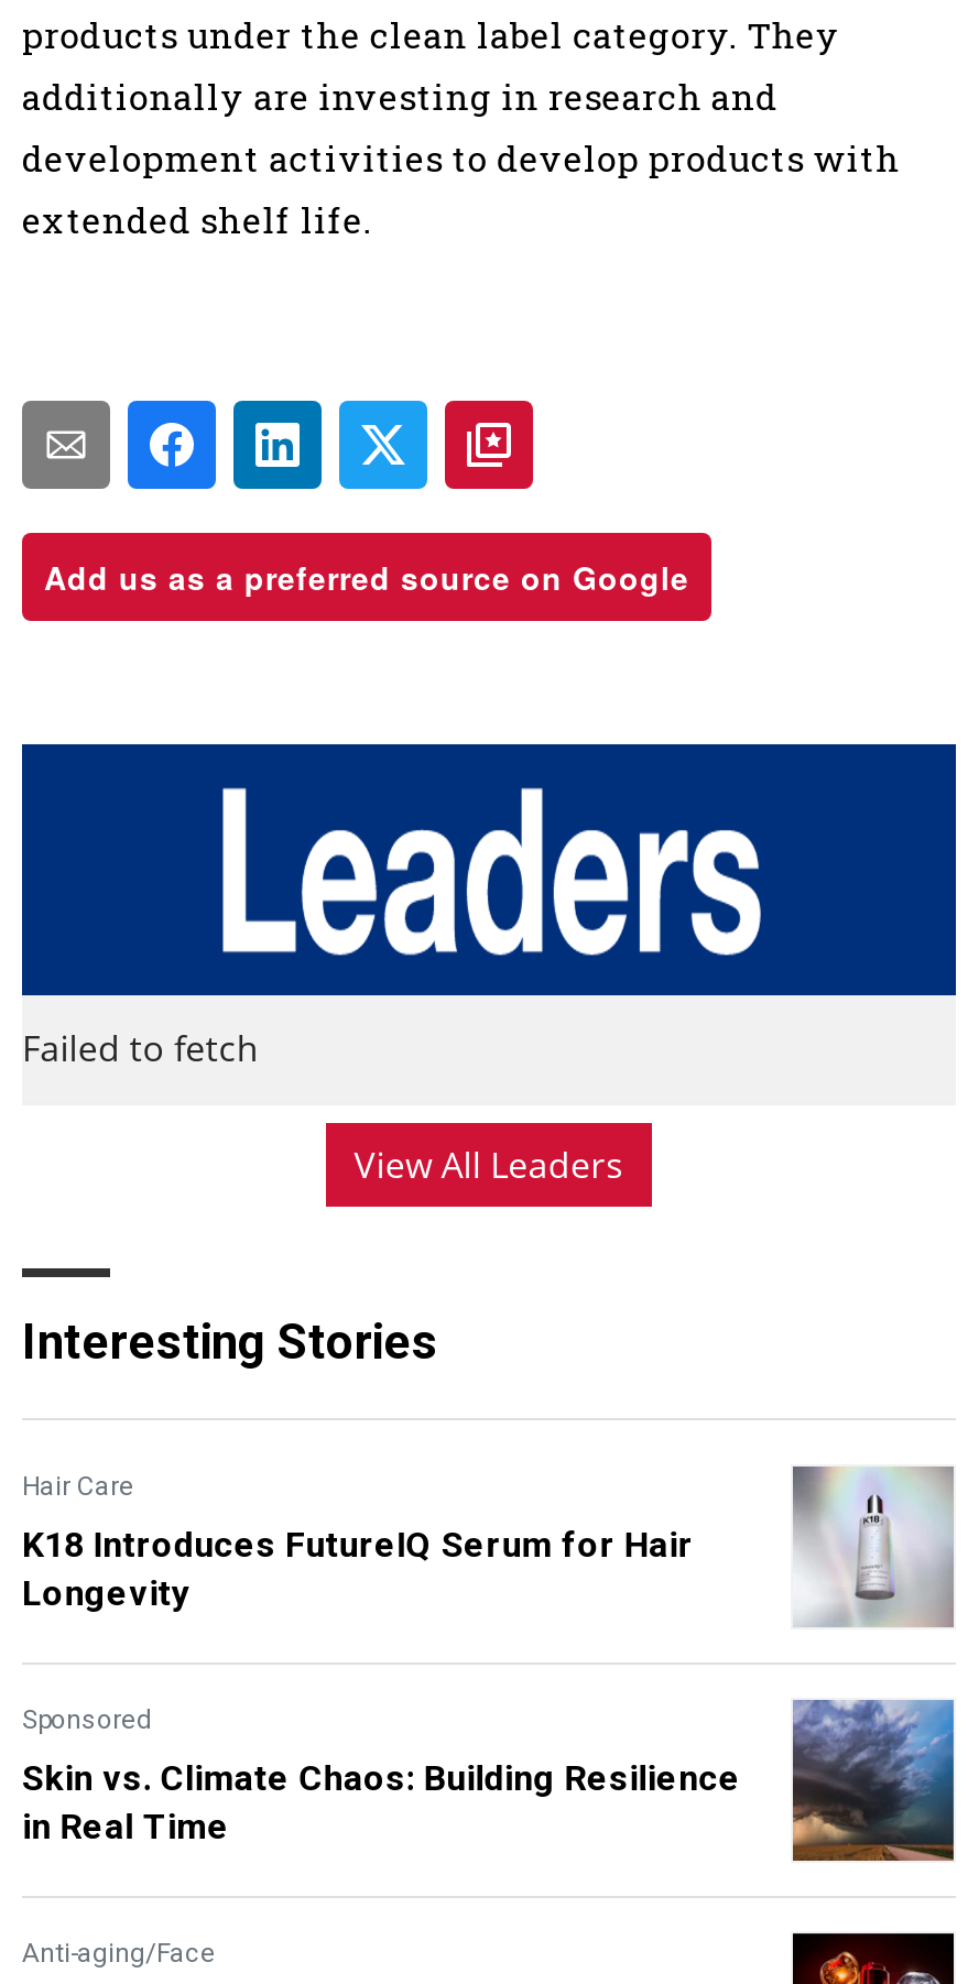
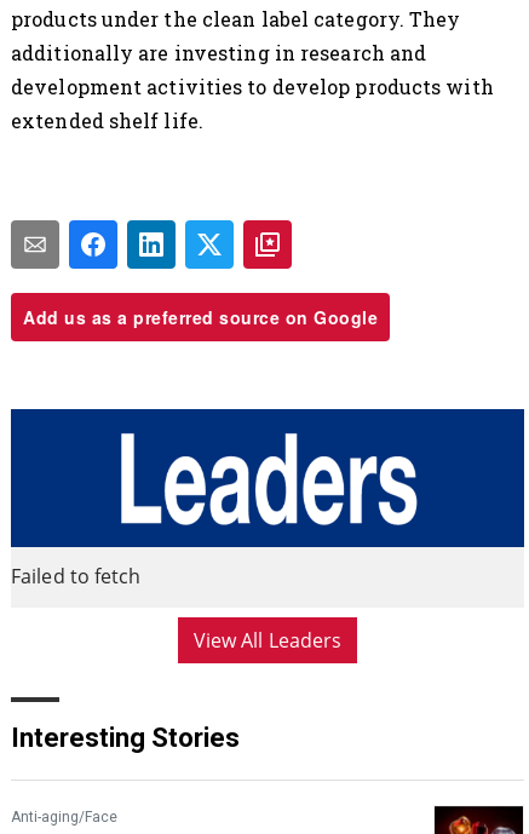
- [image]
- Hair Care
- K18 Introduces FutureIQ Serum for Hair
- Longevity
- Sponsored
- Skin vs. Climate Chaos: Building Resilience
- in Real Time

- [image]
